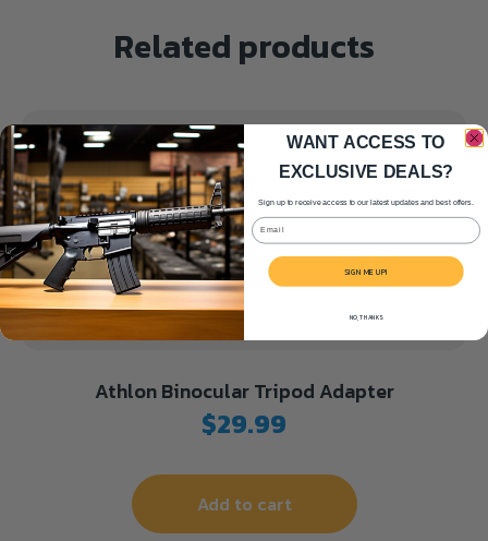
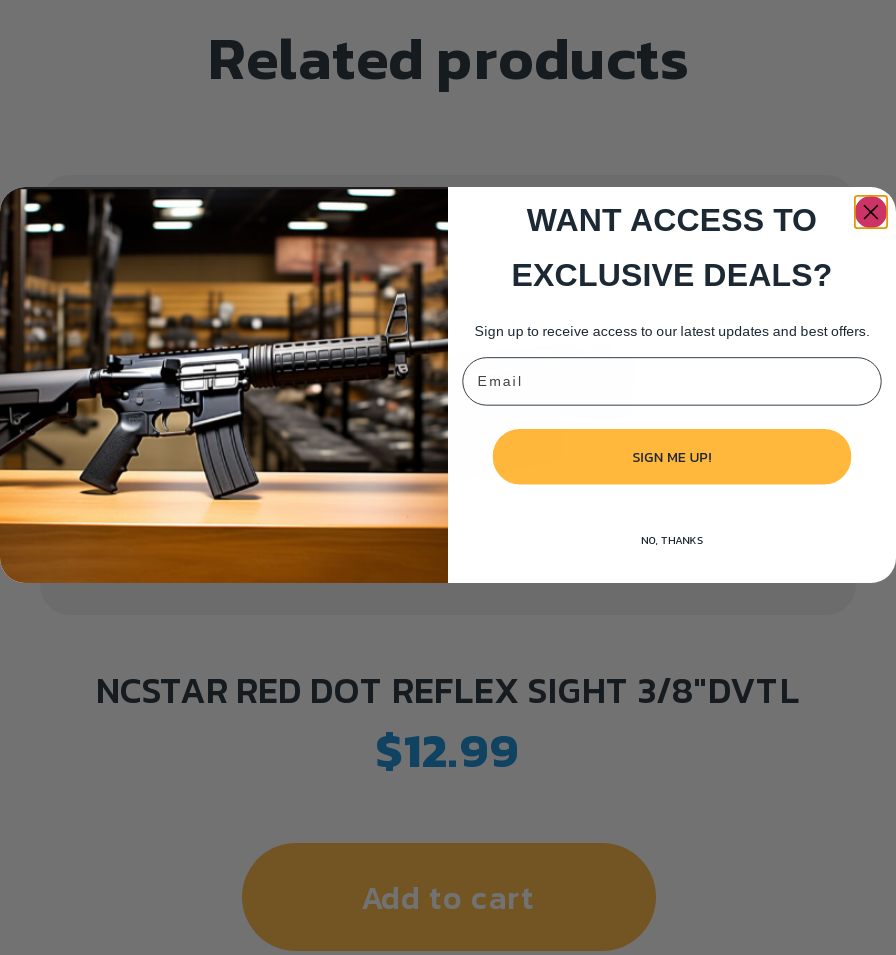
- Athlon Binocular Tripod Adapter
- $29.99
+ NCSTAR RED DOT REFLEX SIGHT 3/8″DVTL
+ $12.99
